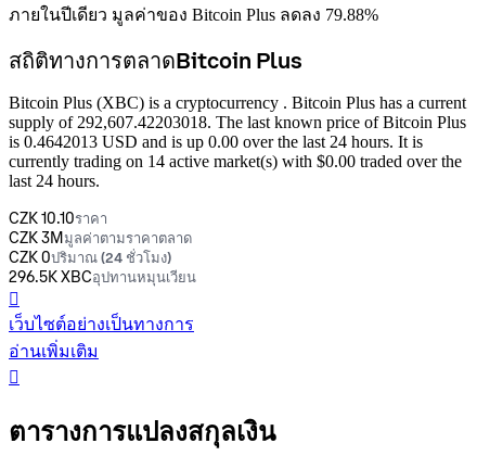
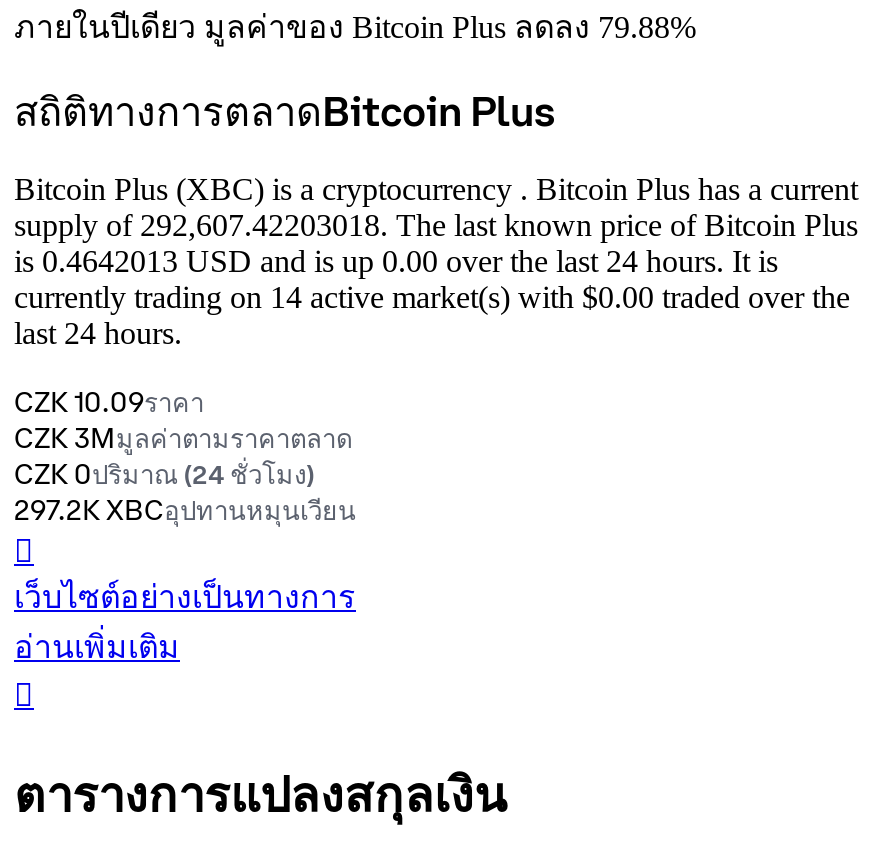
- CZK 10.10ราคา
+ CZK 10.09ราคา

- 296.5K XBCอุปทานหมุนเวียน
+ 297.2K XBCอุปทานหมุนเวียน
